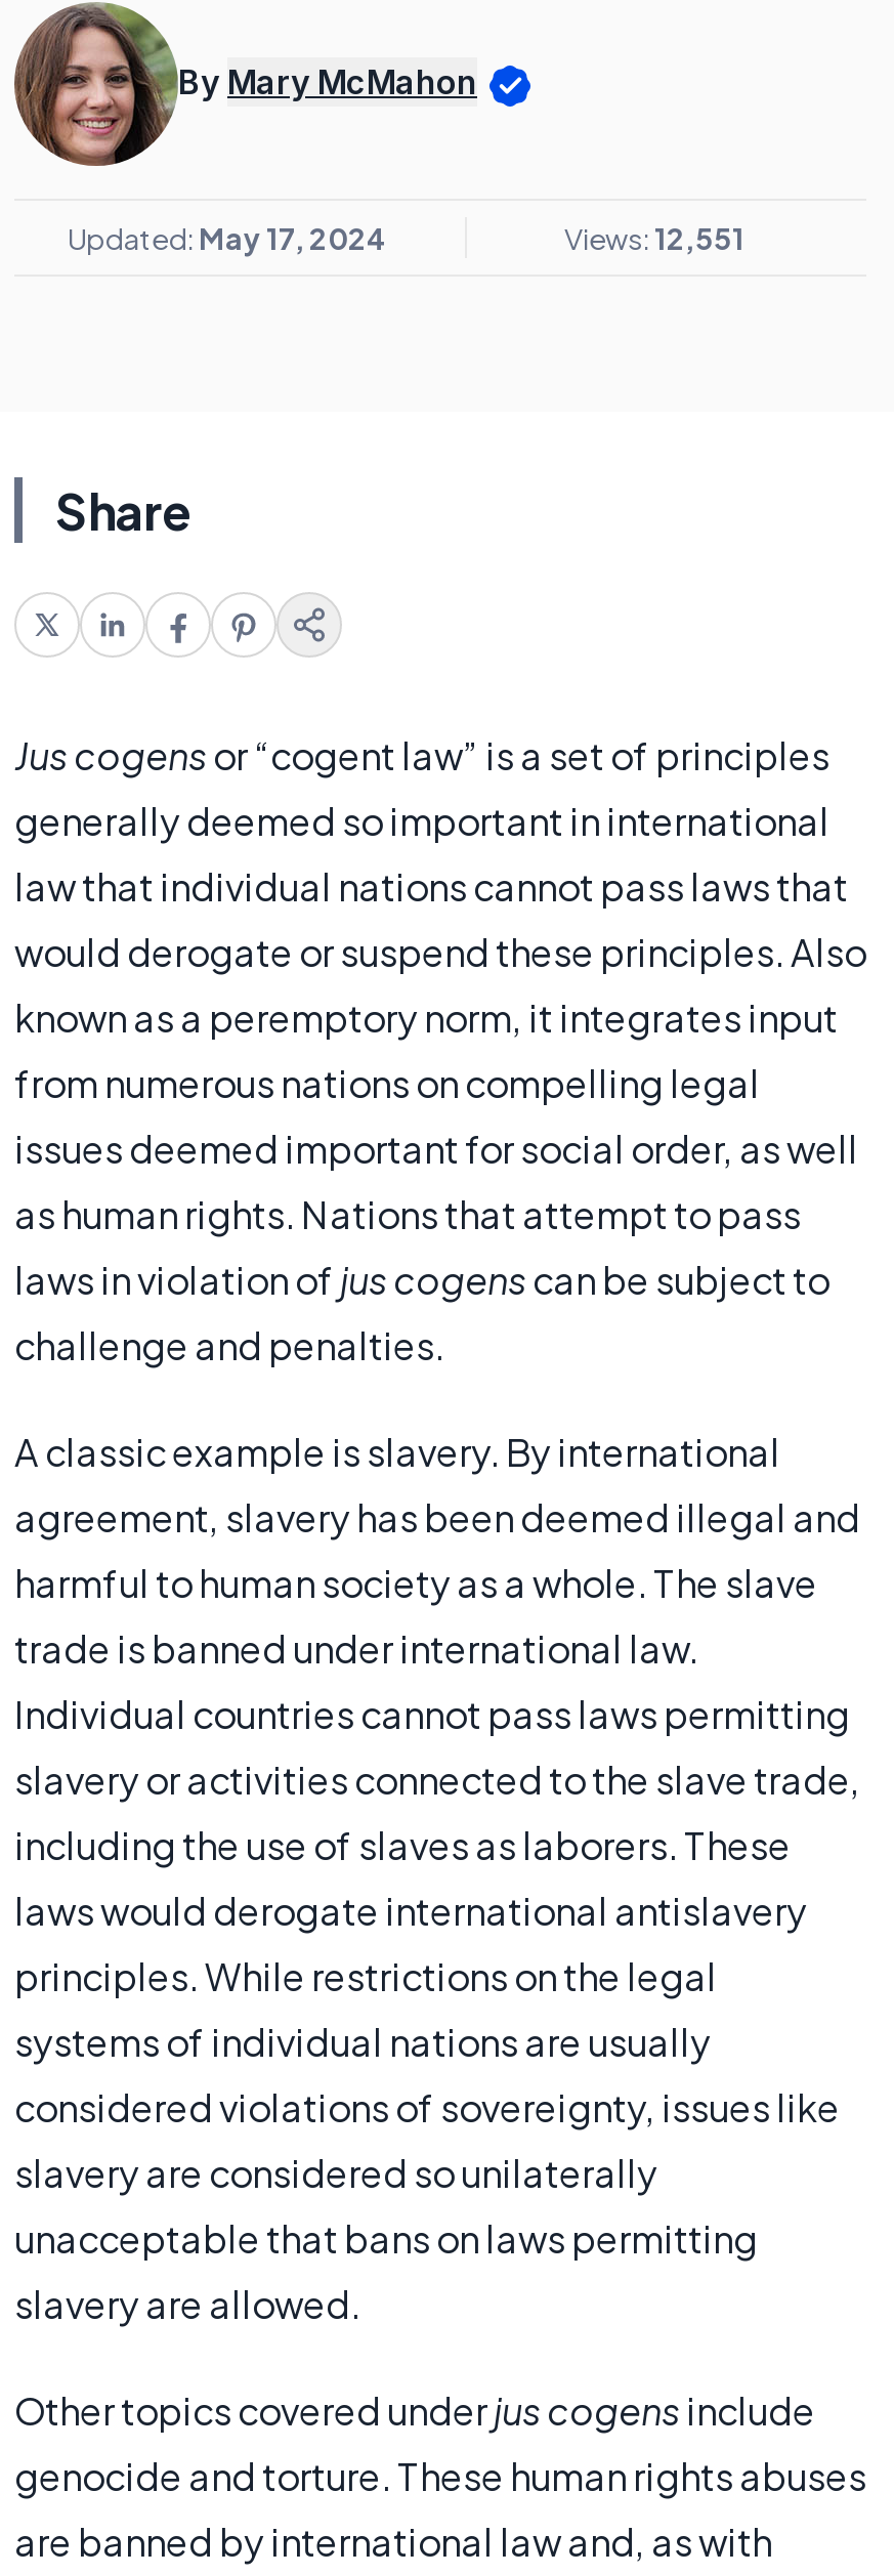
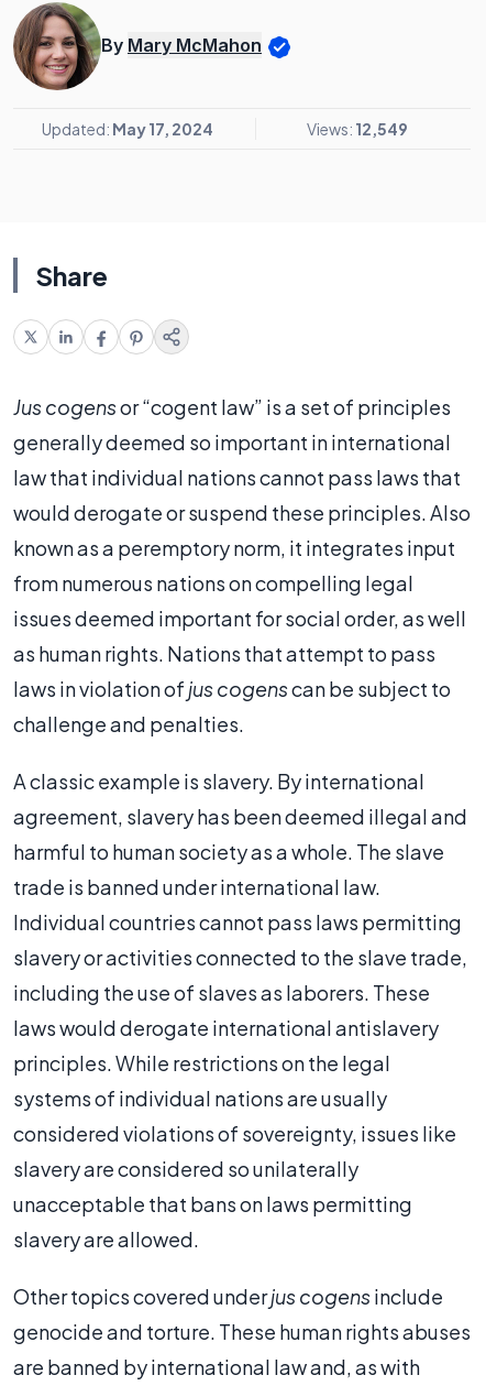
- Views: 12,551
+ Views: 12,549
